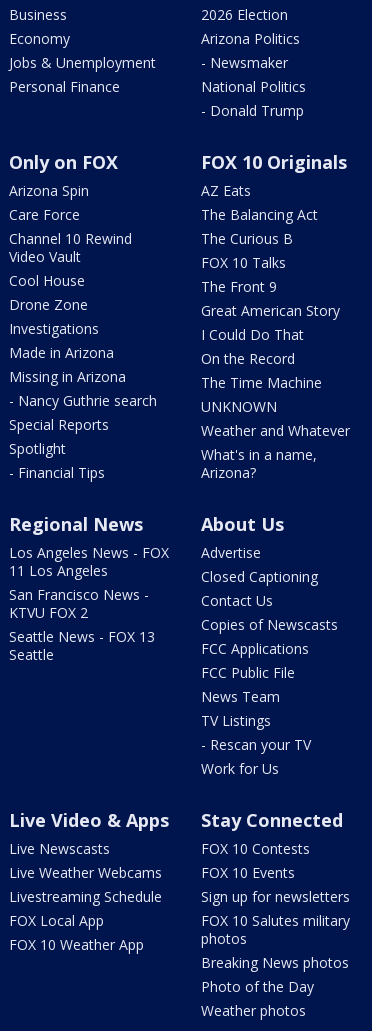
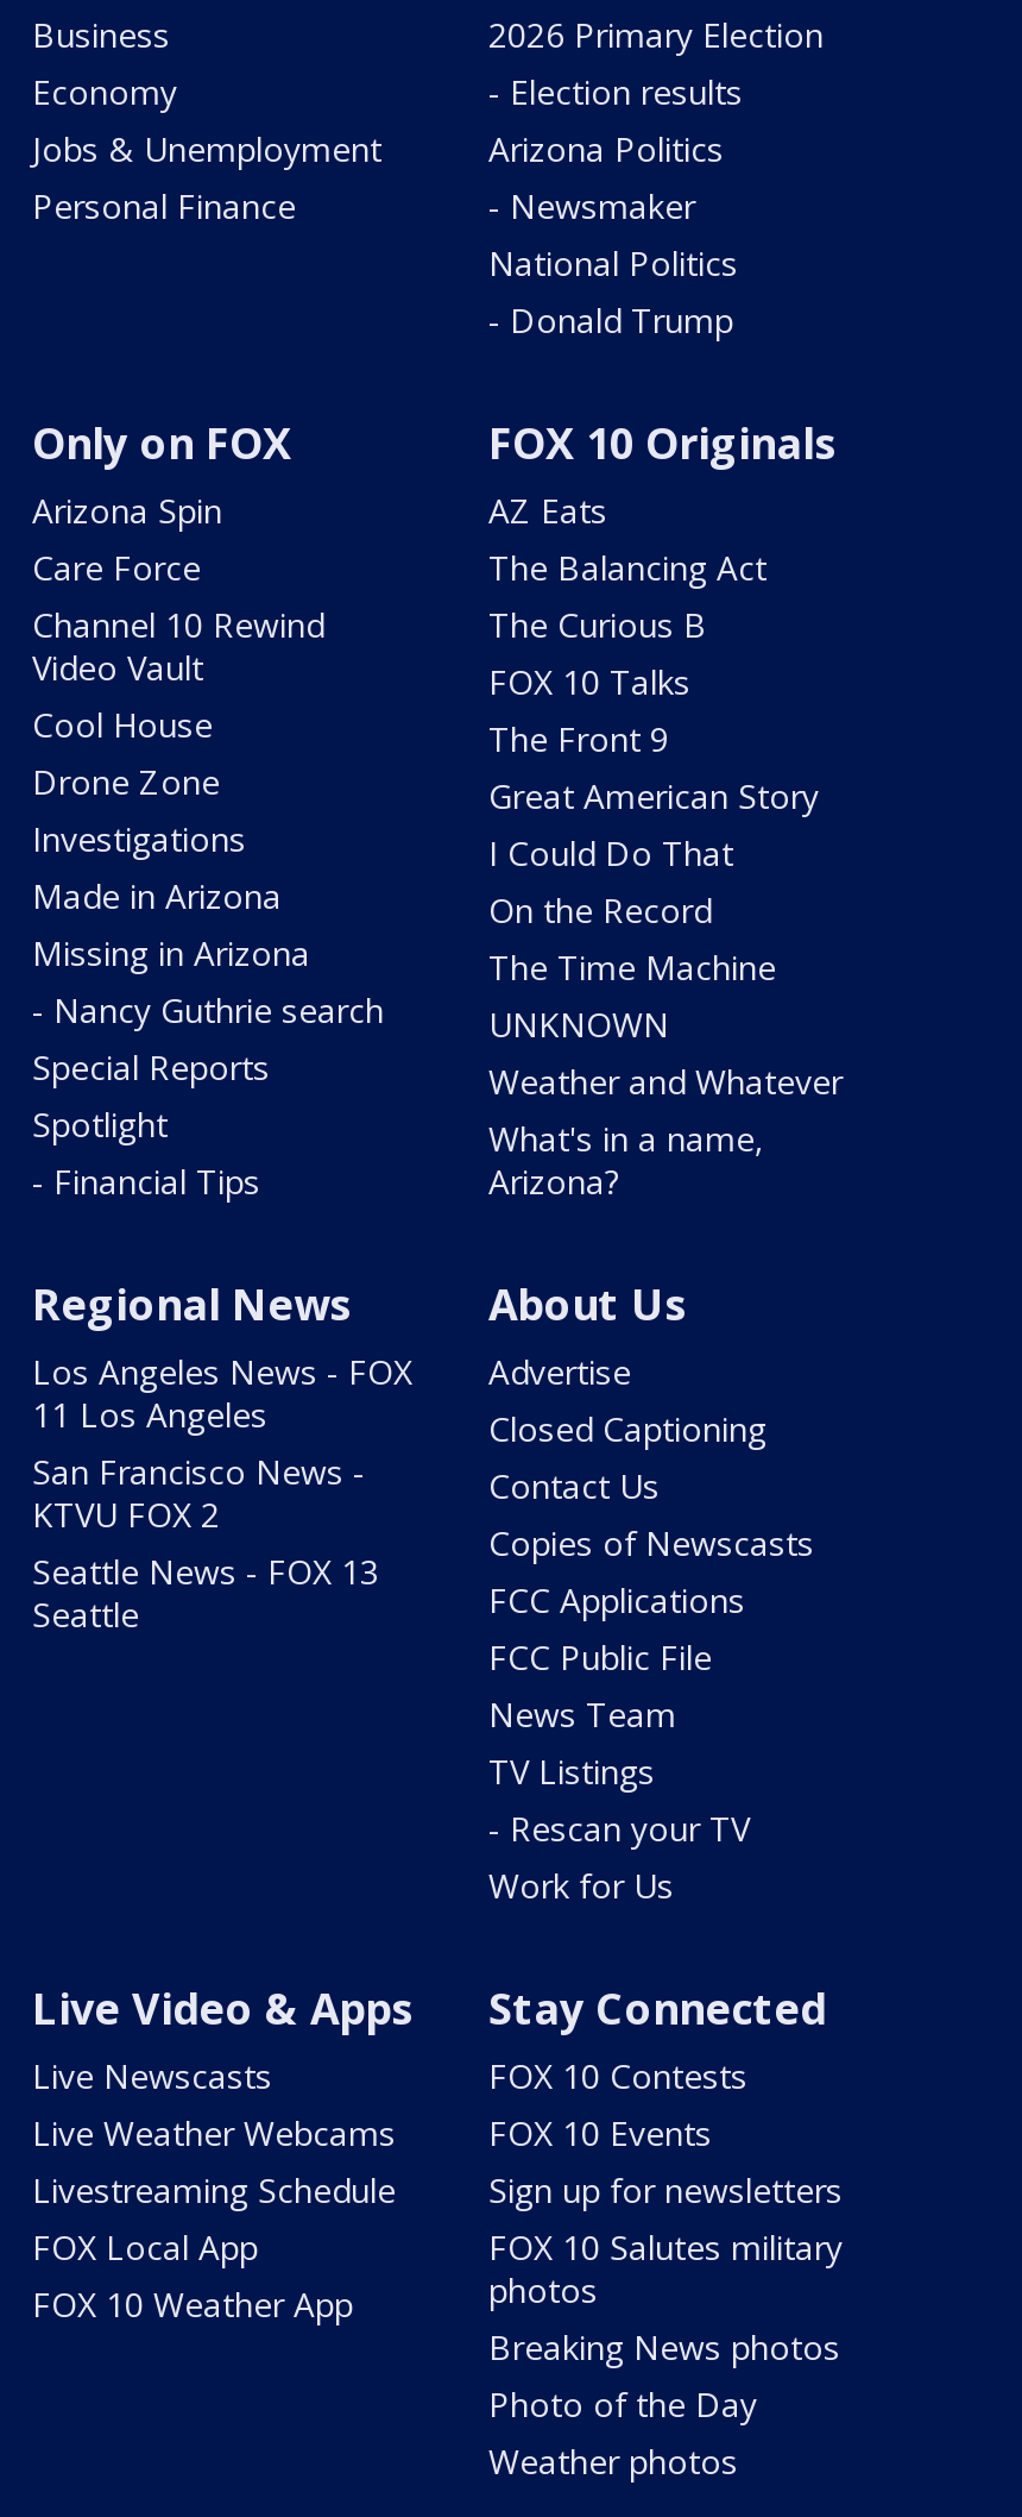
- 2026 Election
+ 2026 Primary Election
+ - Election results
